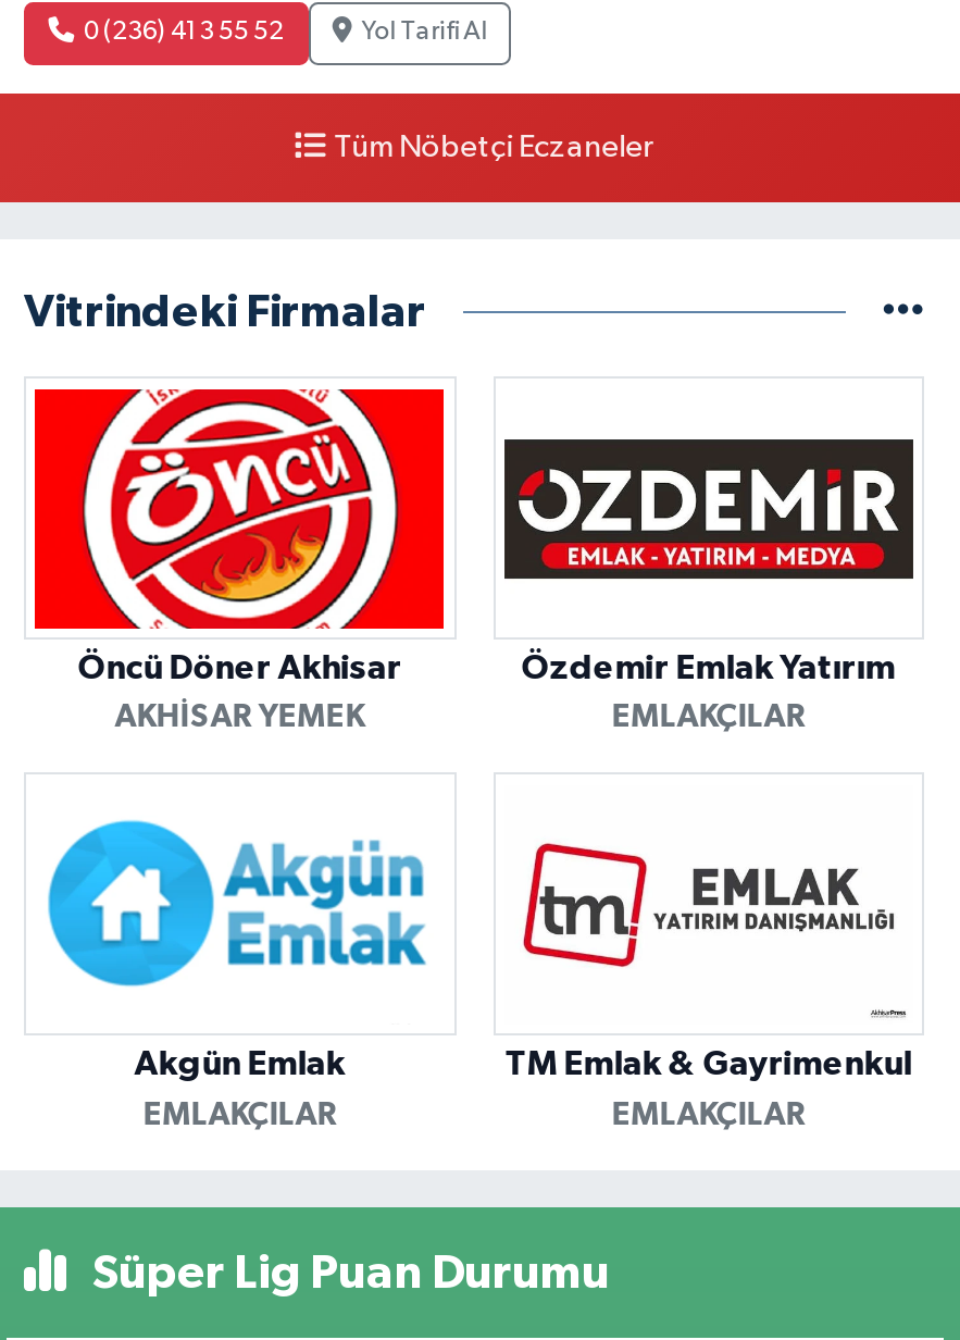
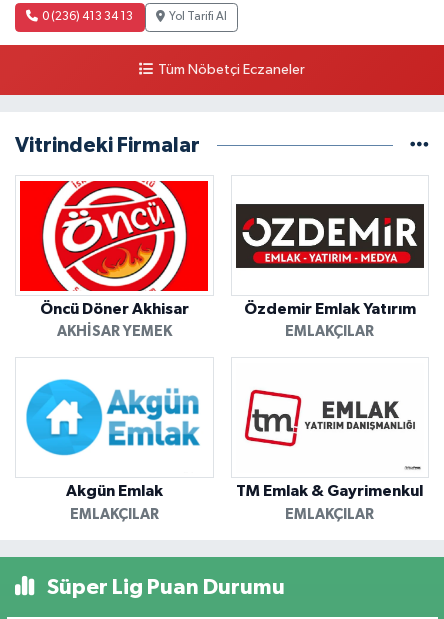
- 0 (236) 413 55 52
+ 0 (236) 413 34 13
